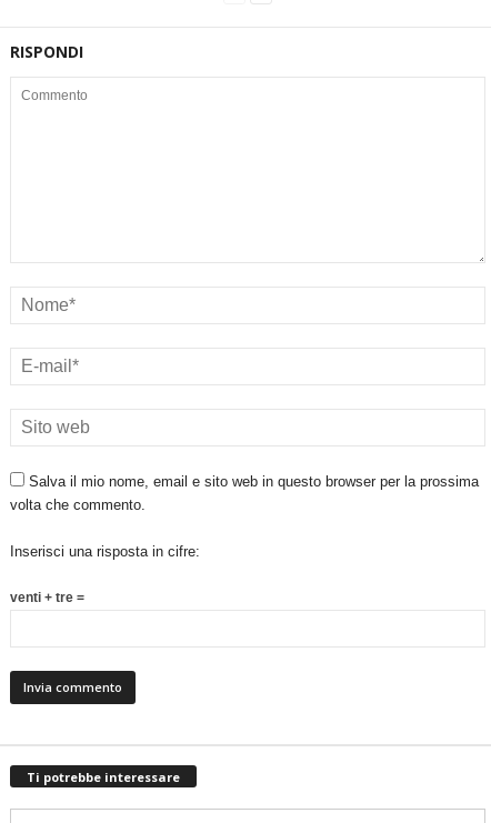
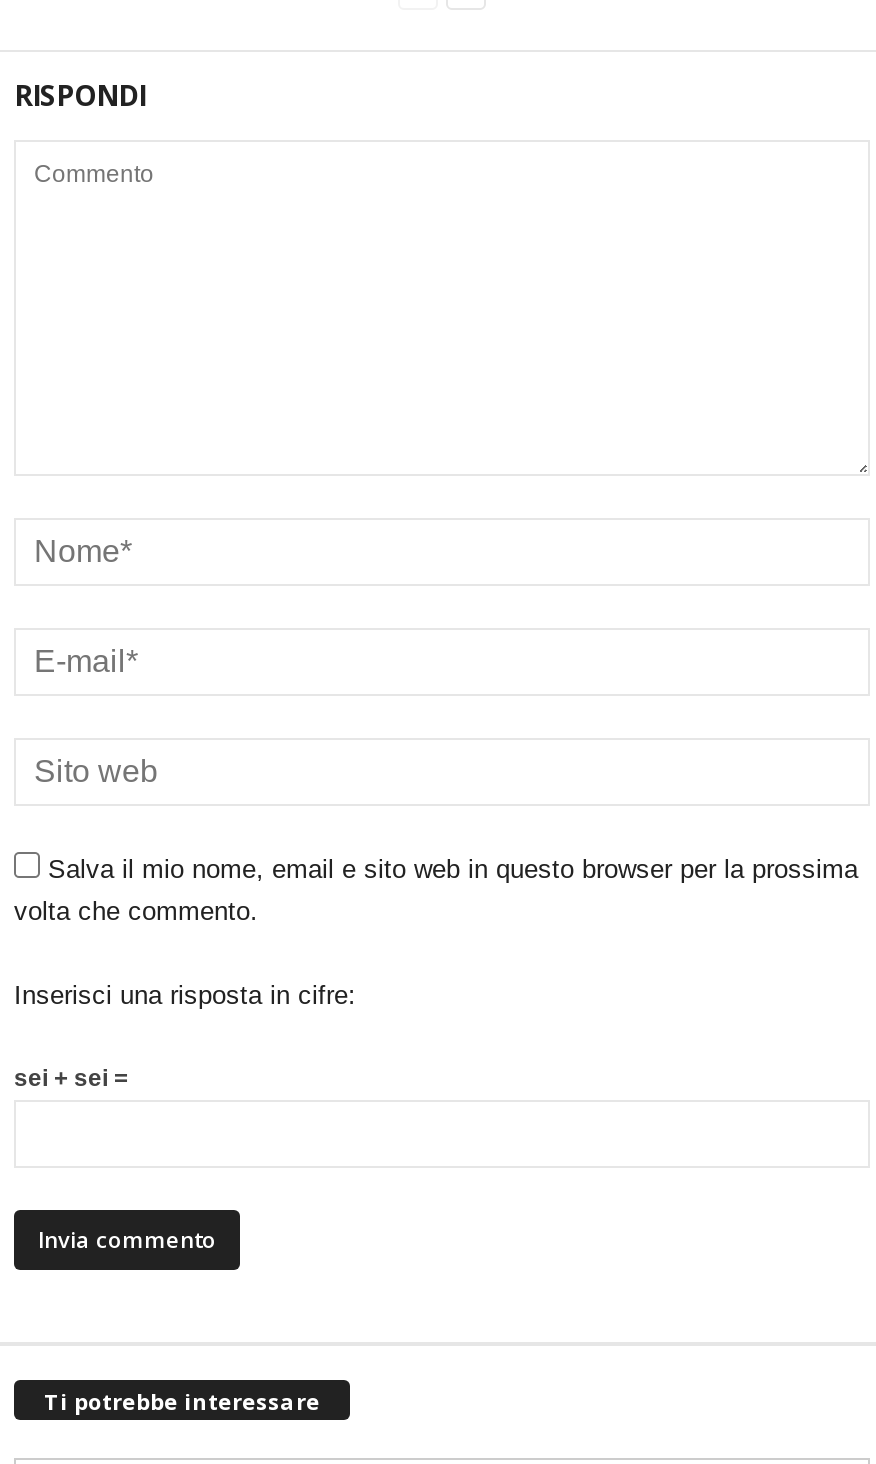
- venti + tre =
+ sei + sei =
